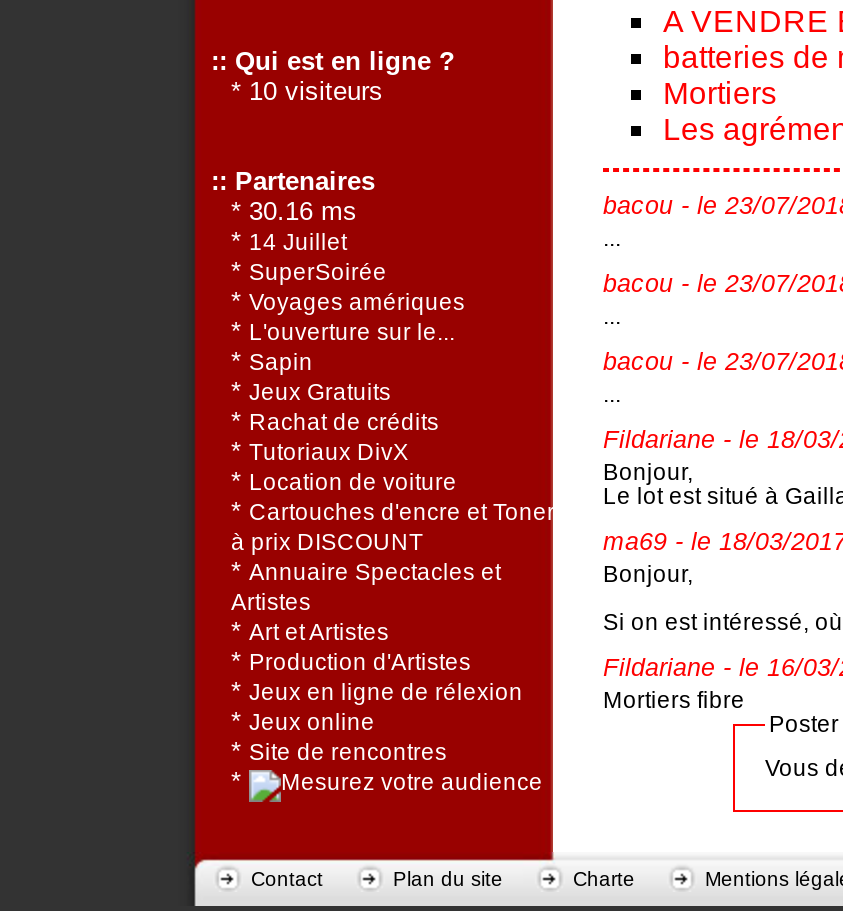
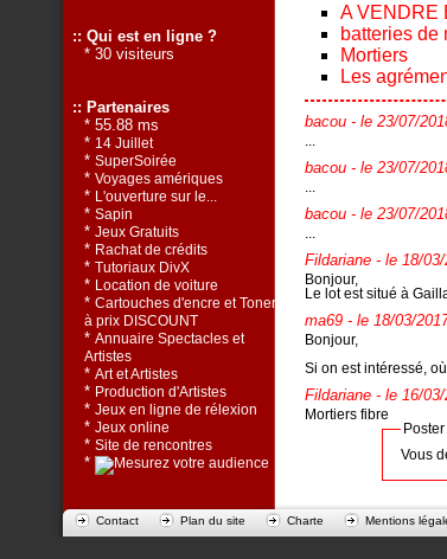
- * 10 visiteurs
+ * 30 visiteurs

- * 30.16 ms
+ * 55.88 ms
